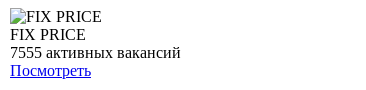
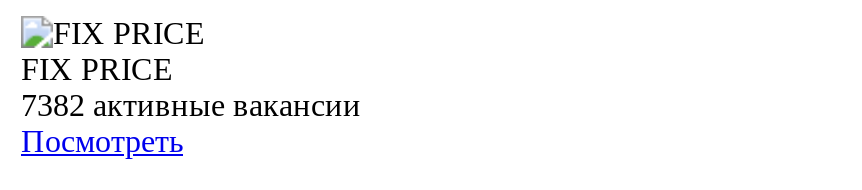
- 7555 активных вакансий
+ 7382 активные вакансии
